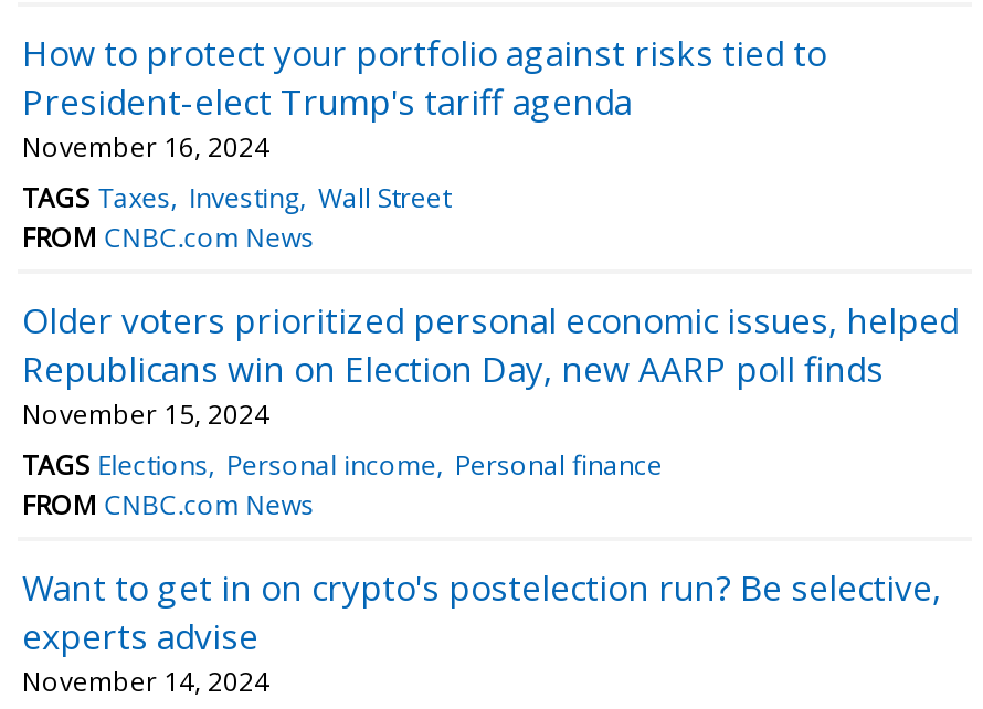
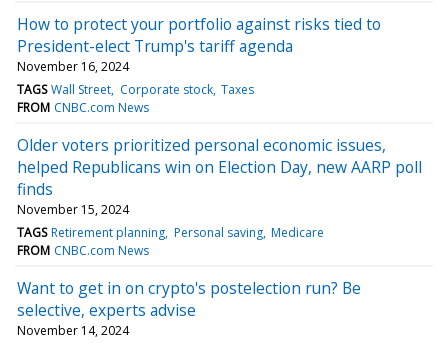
- TAGS Taxes Investing Wall Street
+ TAGS Wall Street Corporate stock Taxes

- TAGS Elections Personal income Personal finance
+ TAGS Retirement planning Personal saving Medicare
